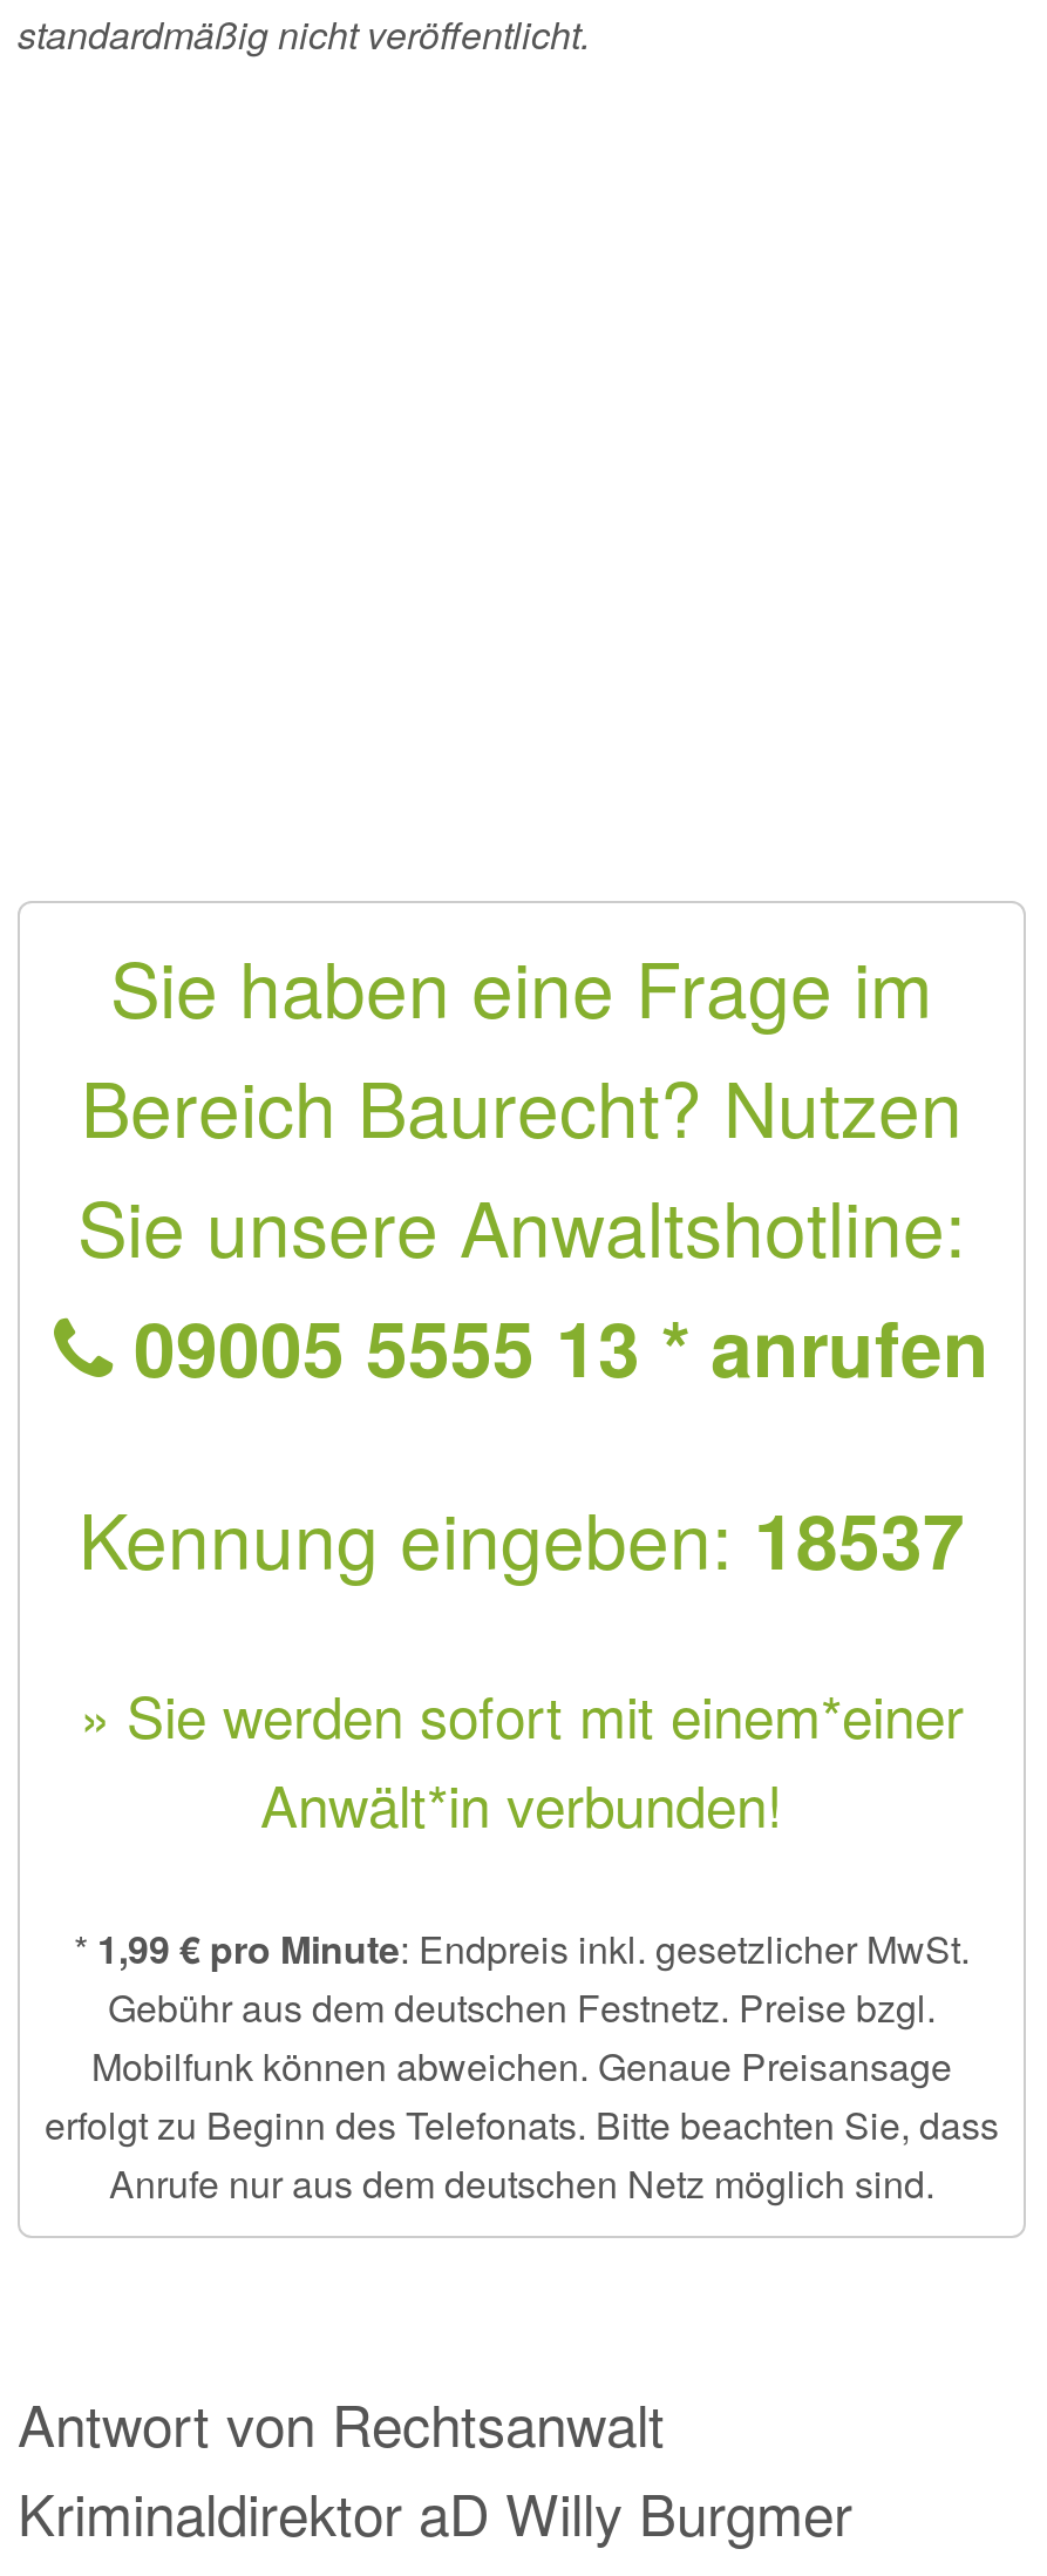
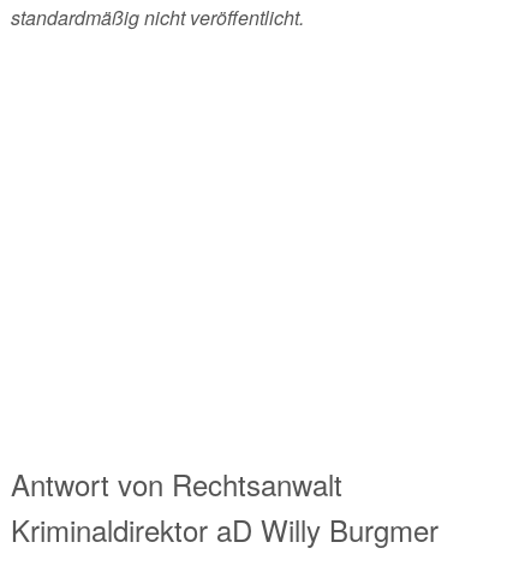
- Sie haben eine Frage im
- Bereich Baurecht? Nutzen
- Sie unsere Anwaltshotline:
- 09005 5555 13 * anrufen
- Kennung eingeben: 18537
- » Sie werden sofort mit einem*einer
- Anwält*in verbunden!
- * 1,99 € pro Minute: Endpreis inkl. gesetzlicher MwSt.
- Gebühr aus dem deutschen Festnetz. Preise bzgl.
- Mobilfunk können abweichen. Genaue Preisansage
- erfolgt zu Beginn des Telefonats. Bitte beachten Sie, dass
- Anrufe nur aus dem deutschen Netz möglich sind.
